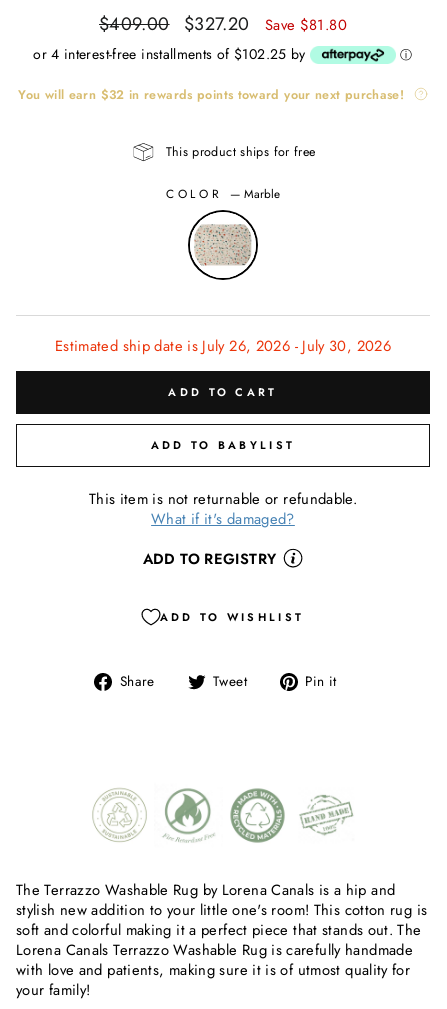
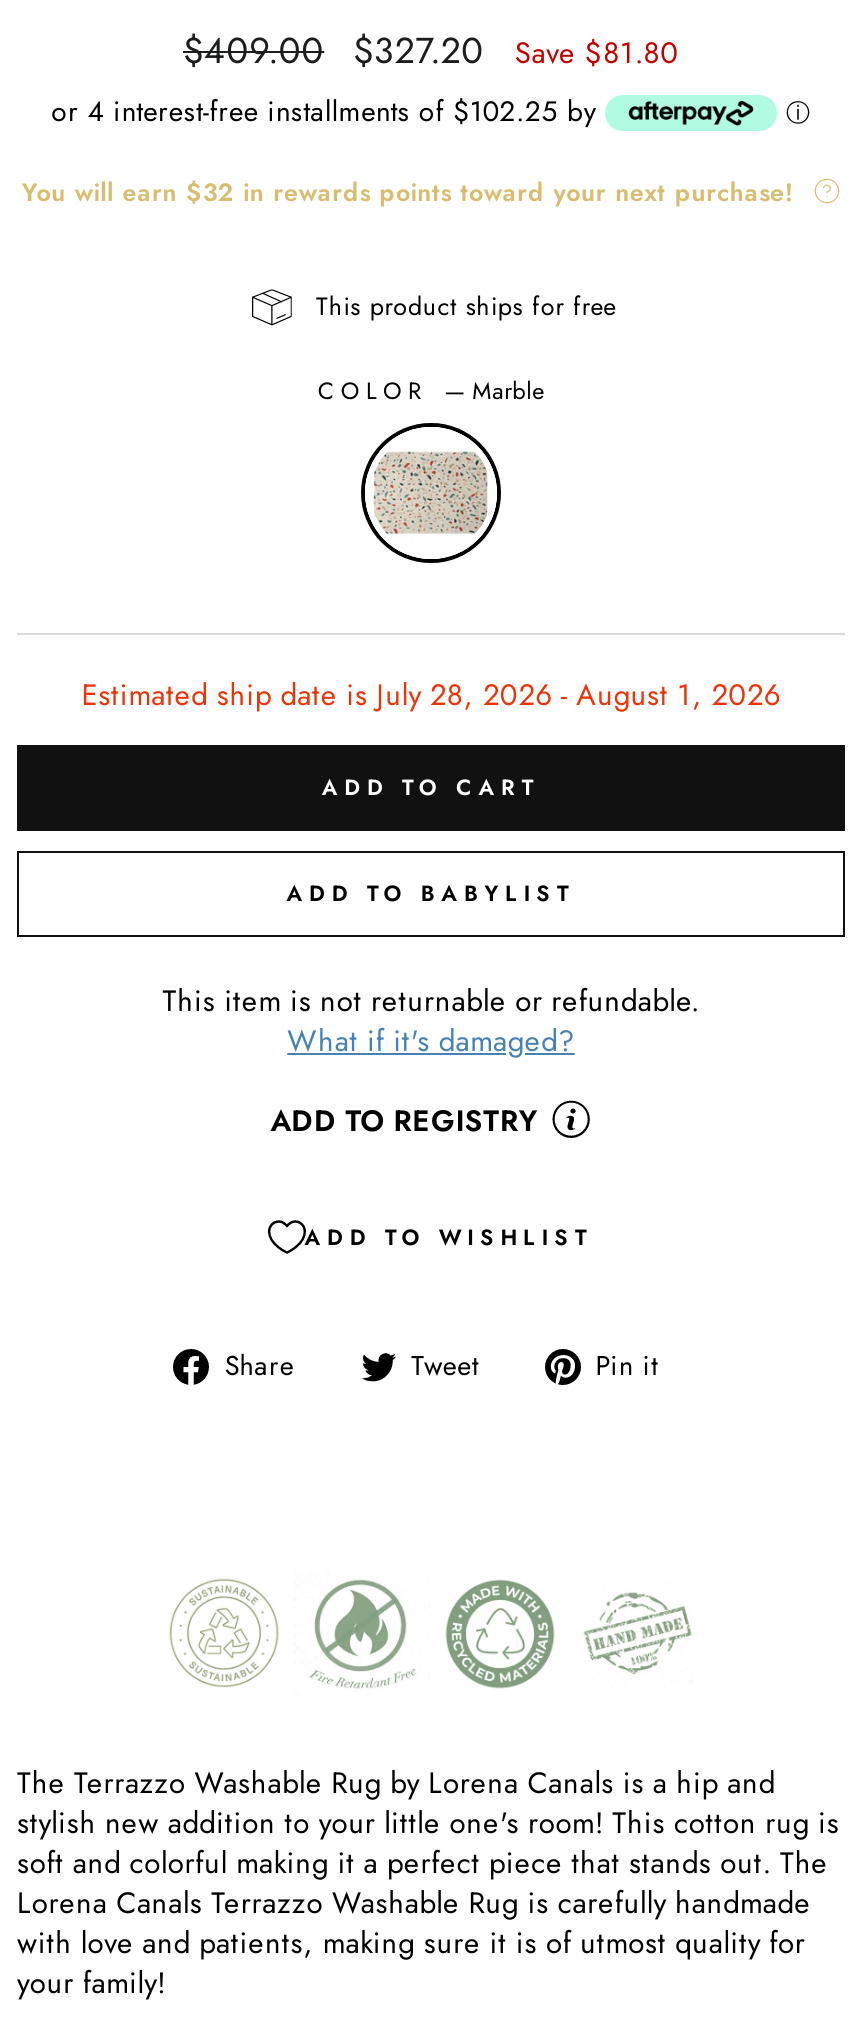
- Estimated ship date is July 26, 2026 - July 30, 2026
+ Estimated ship date is July 28, 2026 - August 1, 2026
